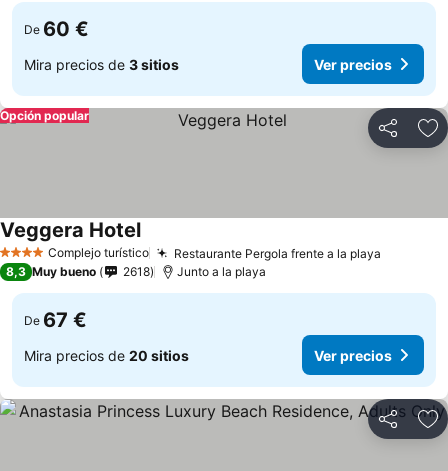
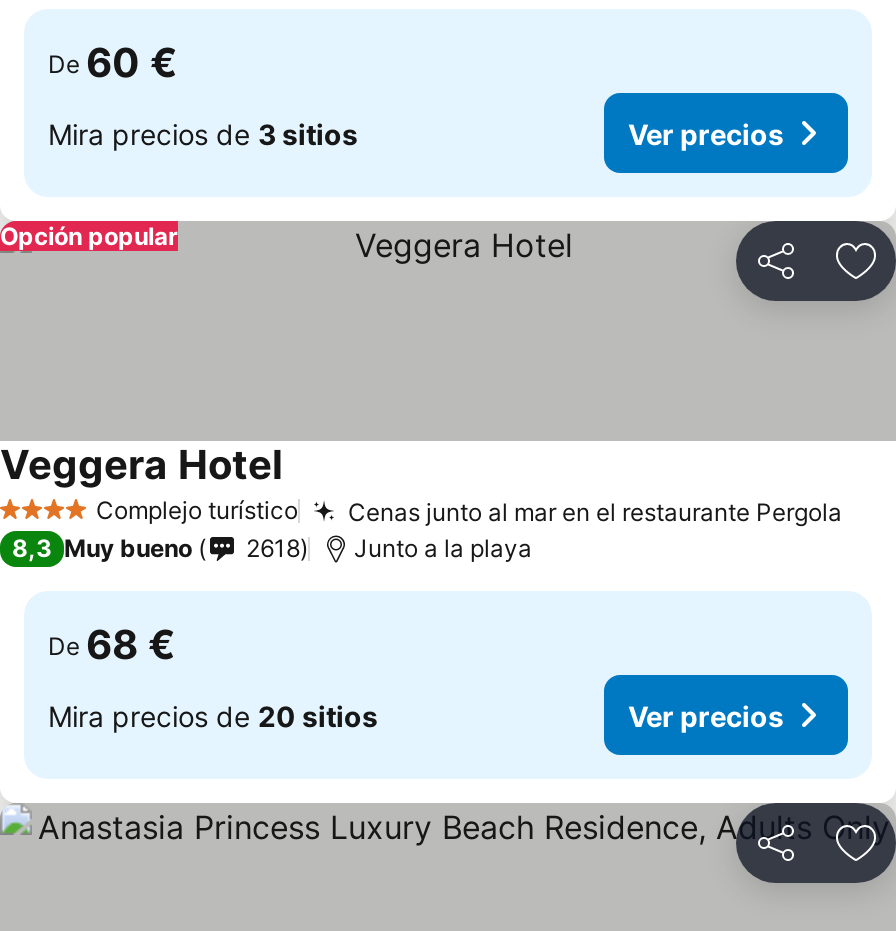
- Restaurante Pergola frente a la playa
+ Cenas junto al mar en el restaurante Pergola

- De 67 €
+ De 68 €
